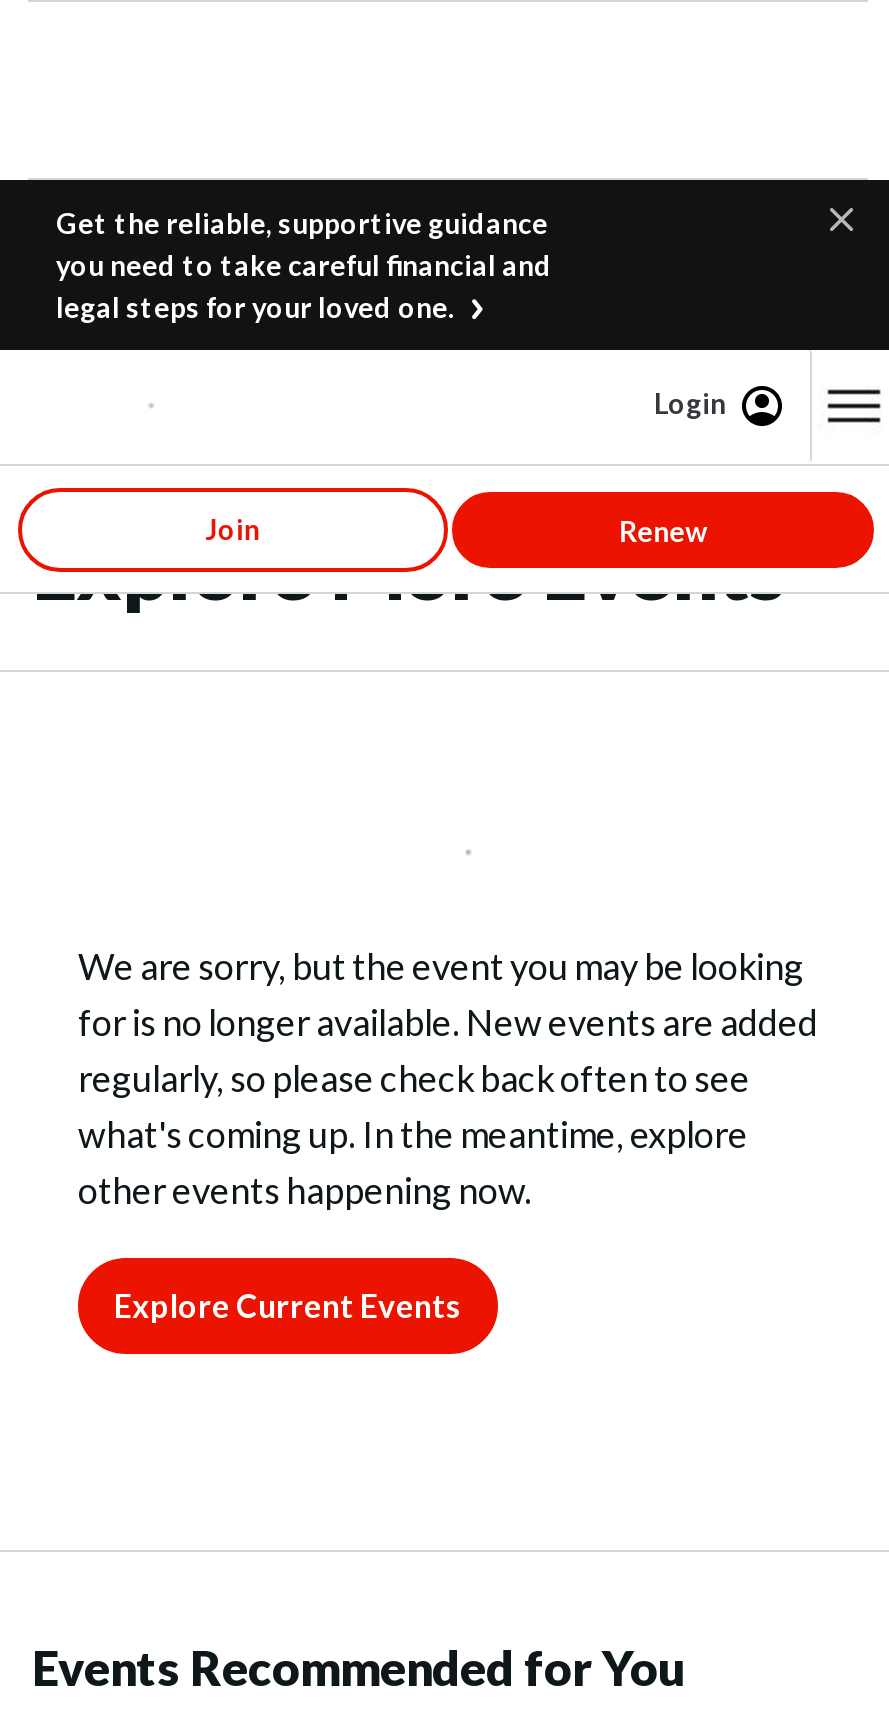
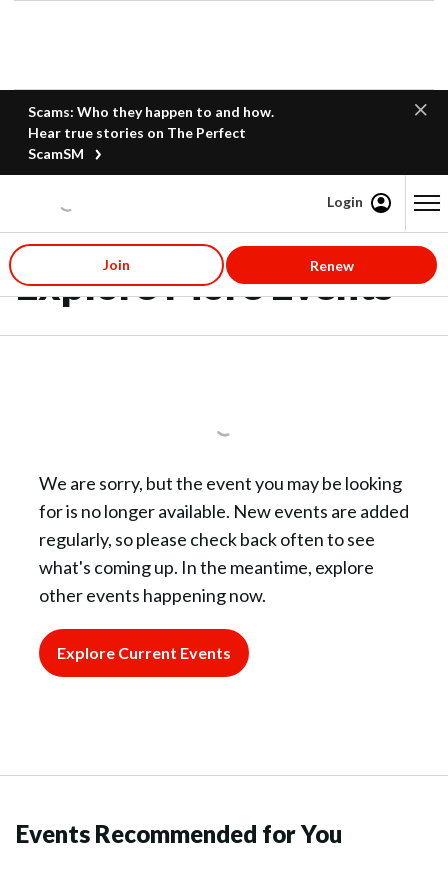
- Get the reliable, supportive guidance
- you need to take careful financial and
- legal steps for your loved one.
+ Scams: Who they happen to and how.
+ Hear true stories on The Perfect
+ ScamSM
